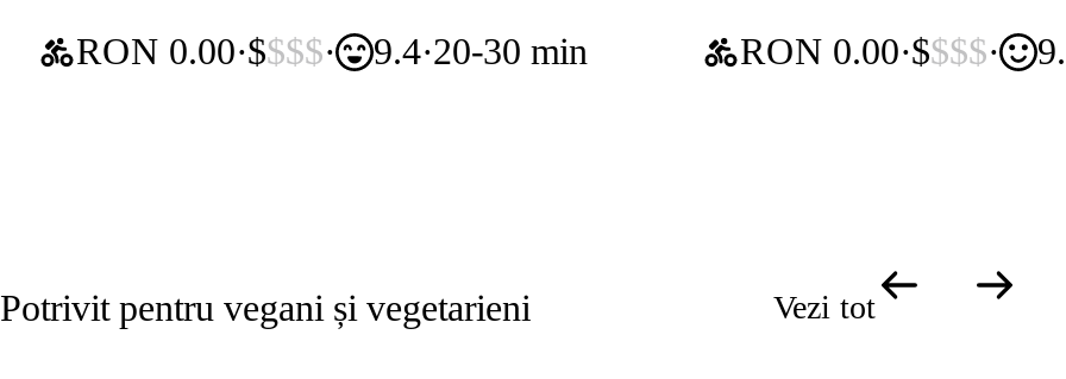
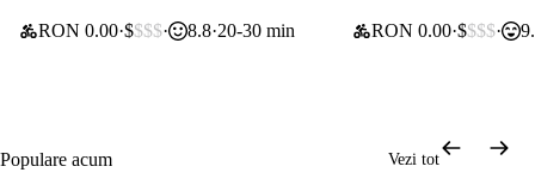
- RON 0.00 $$$$ 9.4 20-30 min
+ RON 0.00 $$$$ 8.8 20-30 min

- Potrivit pentru vegani și vegetarieni
+ Populare acum
